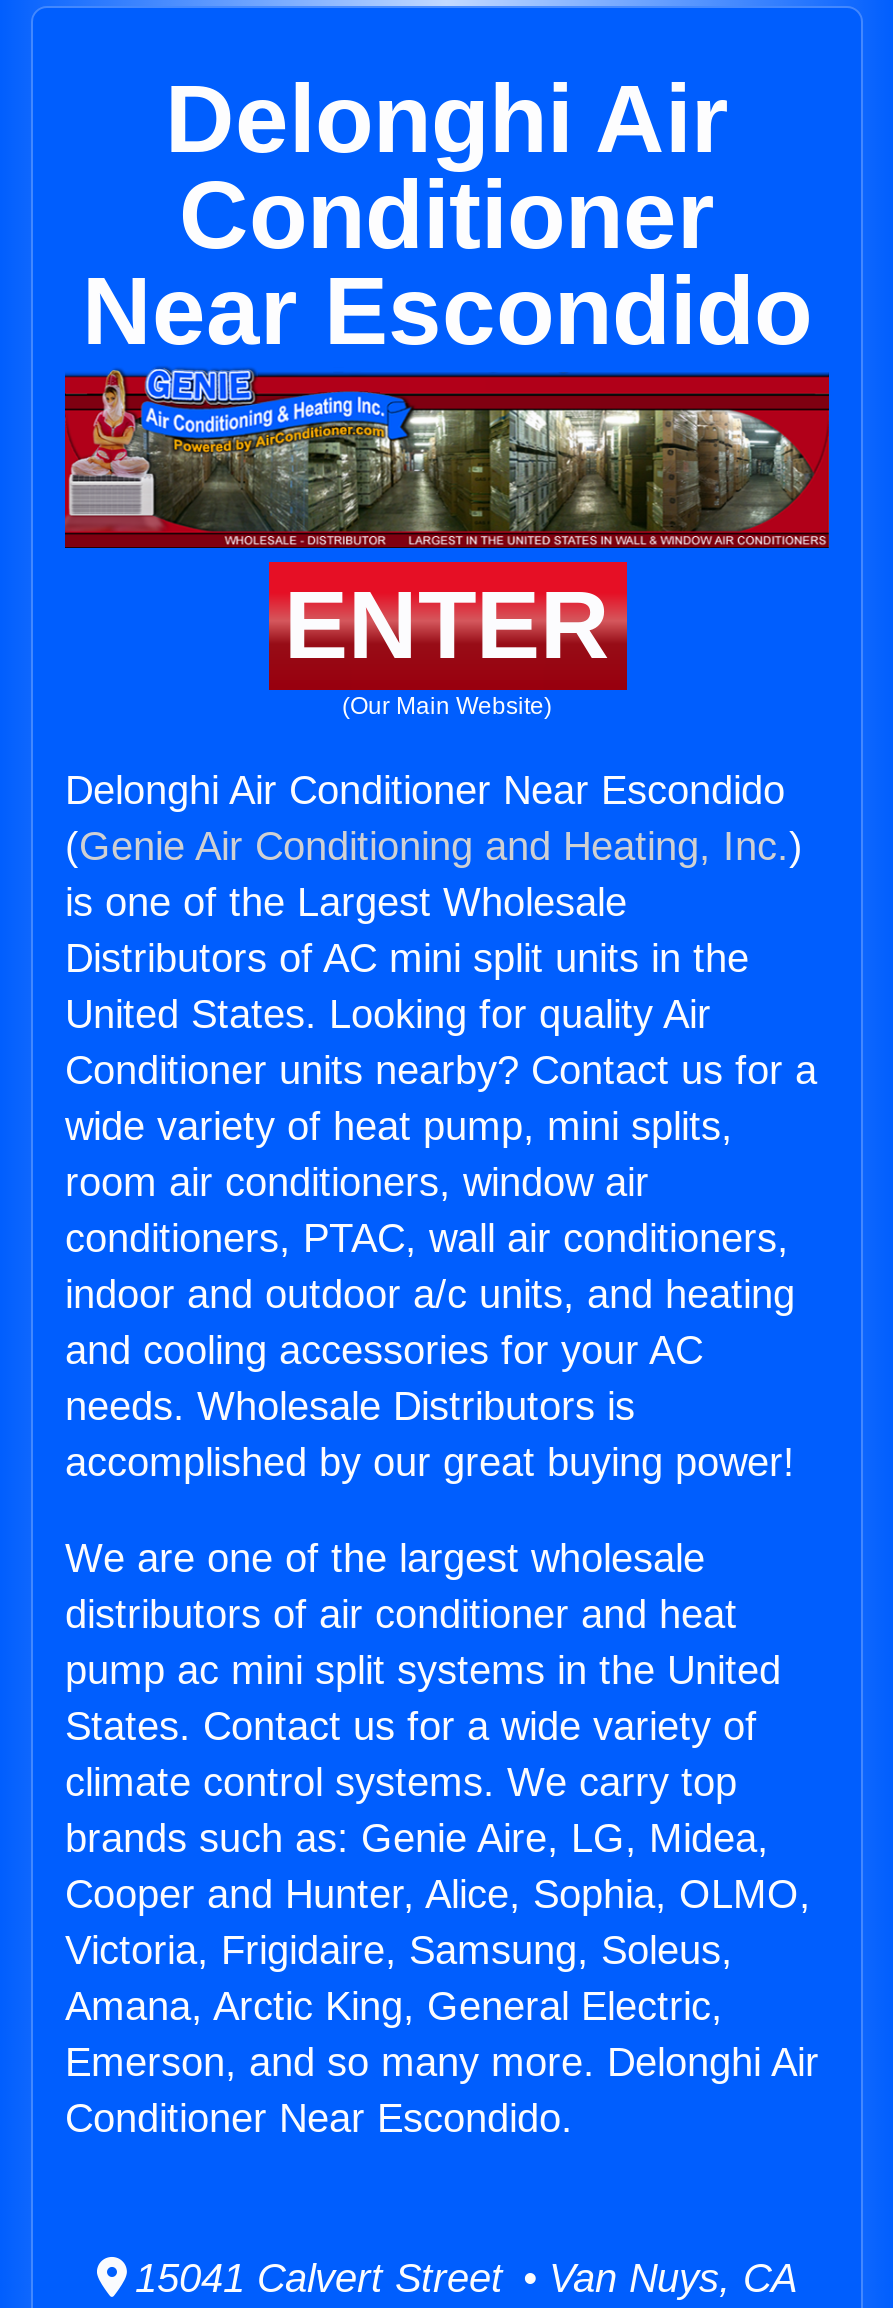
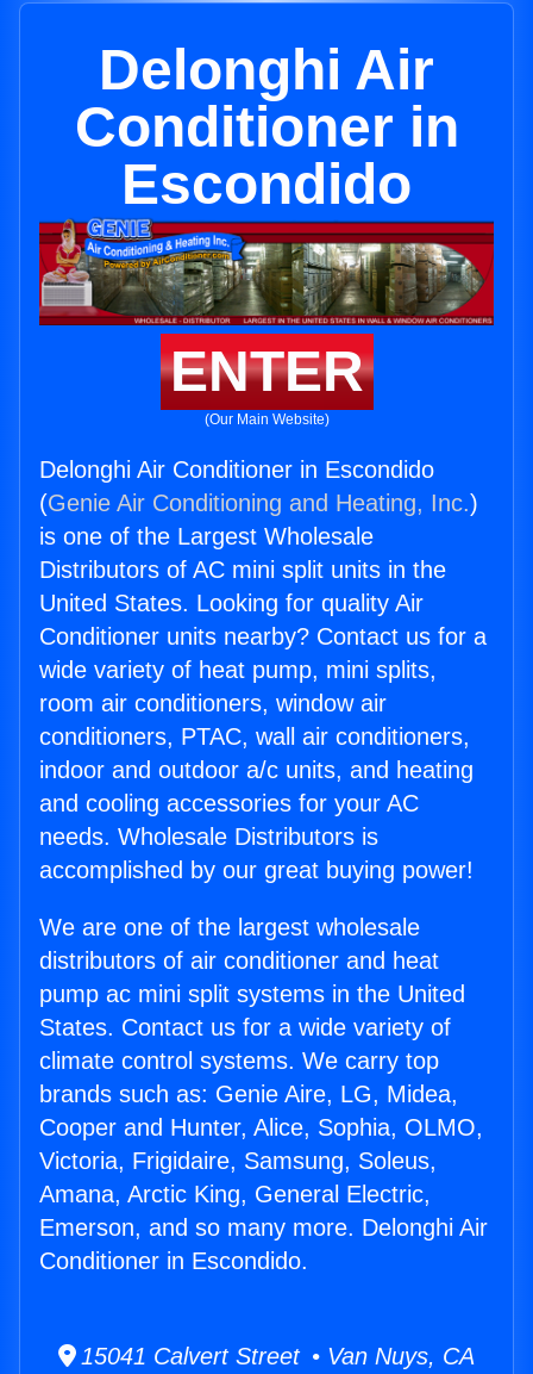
- Conditioner
- Near Escondido
+ Conditioner in
+ Escondido

- Delonghi Air Conditioner Near Escondido
+ Delonghi Air Conditioner in Escondido

- Conditioner Near Escondido.
+ Conditioner in Escondido.
